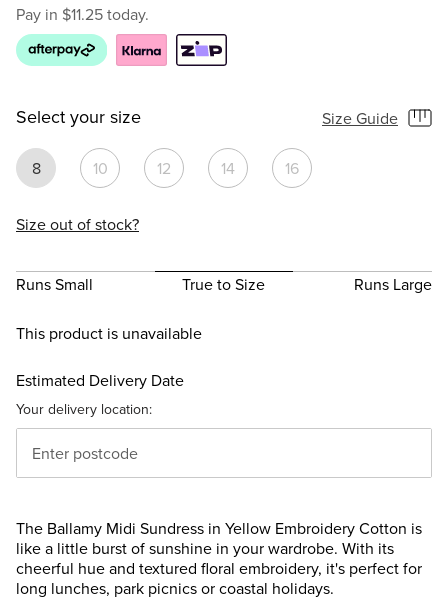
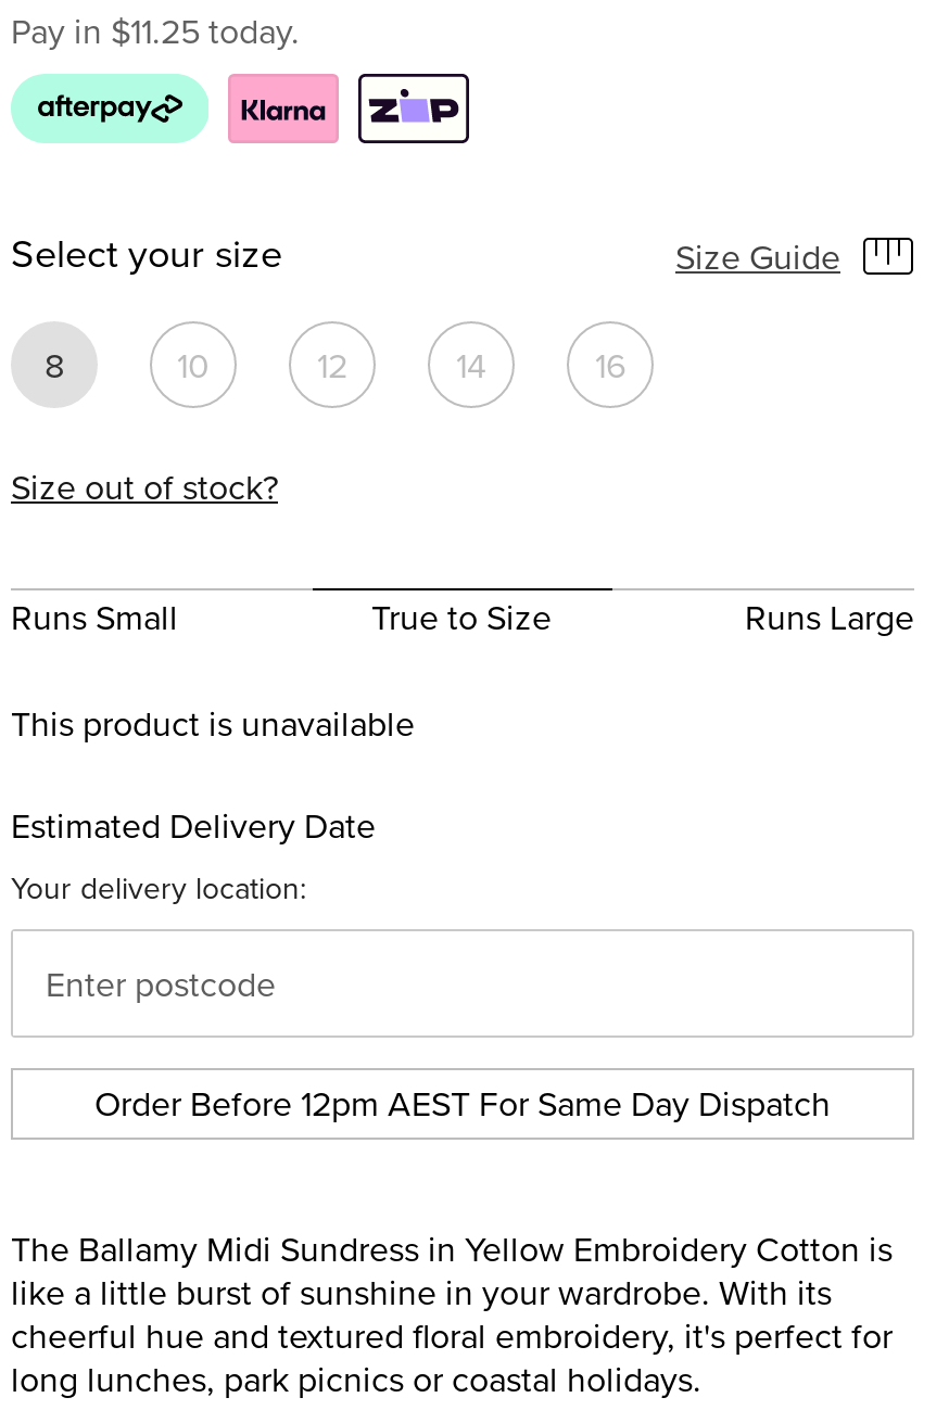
+ Order Before 12pm AEST For Same Day Dispatch
